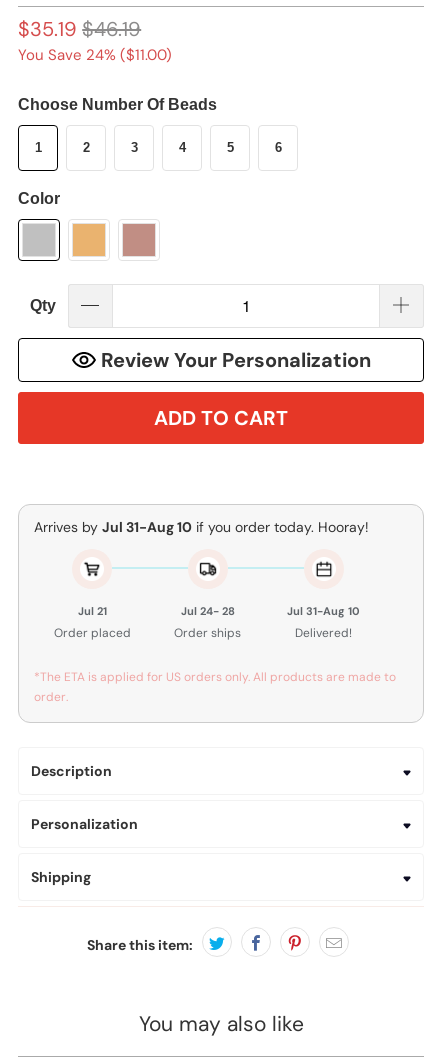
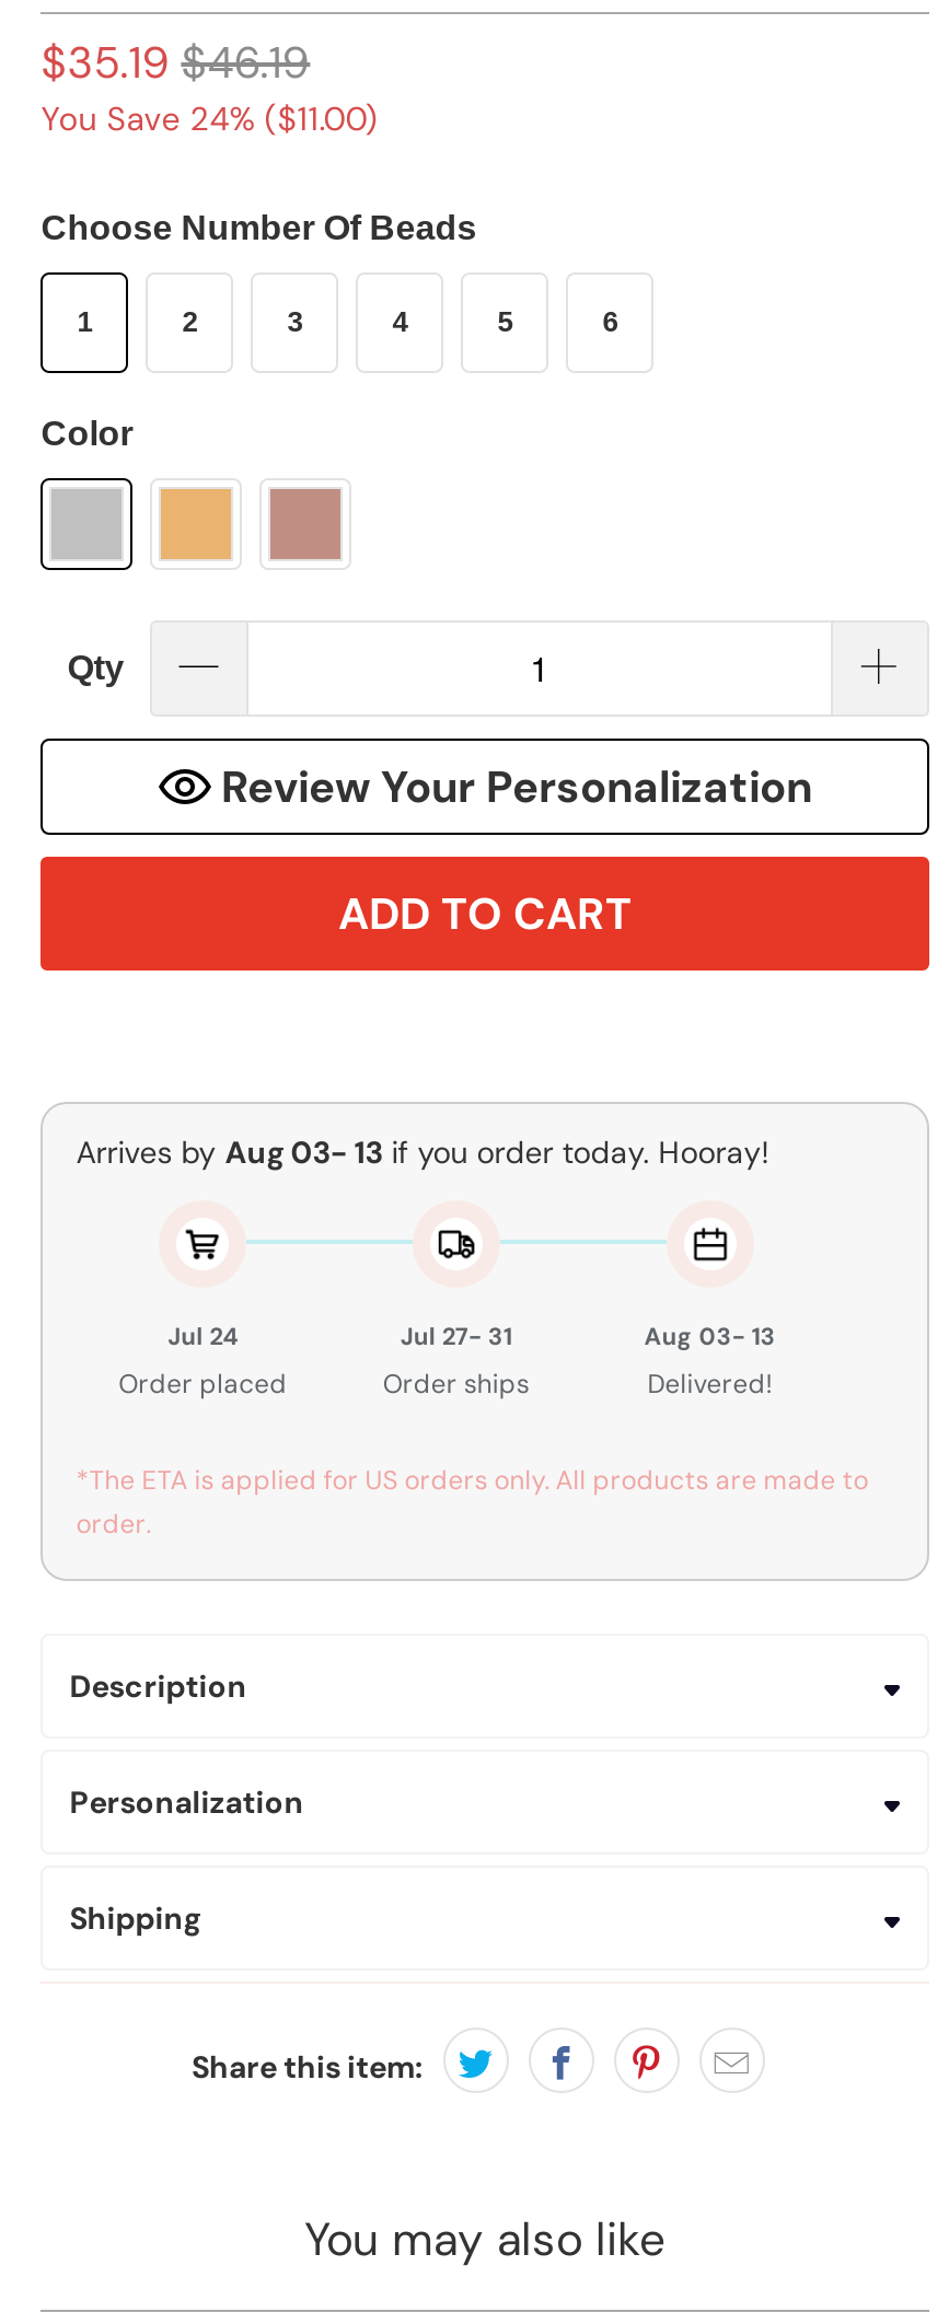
- Arrives by Jul 31-Aug 10 if you order today. Hooray!
+ Arrives by Aug 03- 13 if you order today. Hooray!

- Jul 21
+ Jul 24

- Jul 24- 28
+ Jul 27- 31

- Jul 31-Aug 10
+ Aug 03- 13
